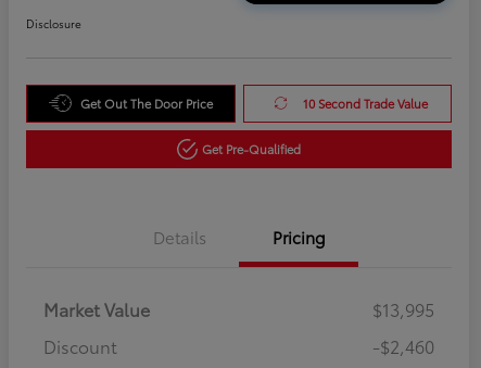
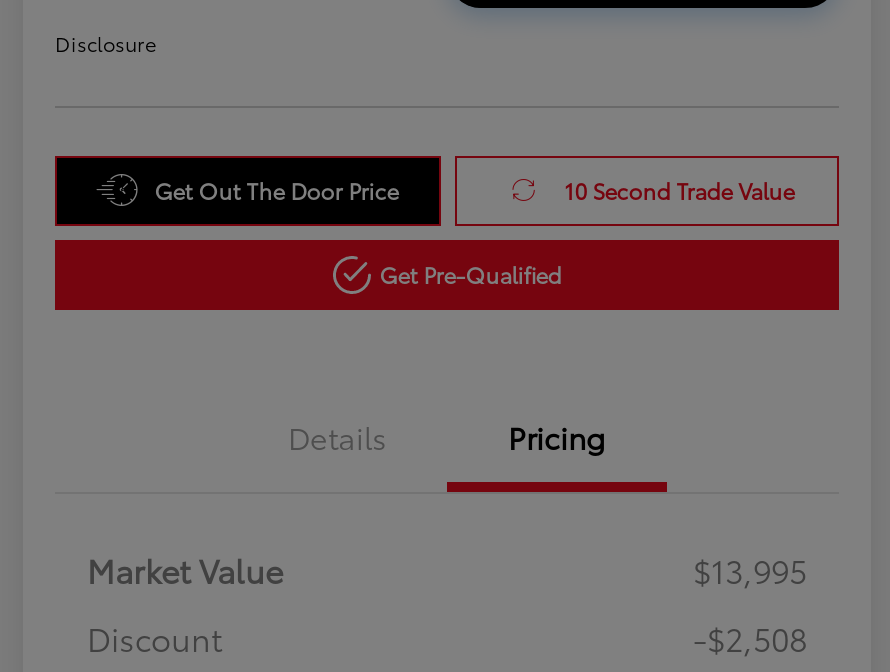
- -$2,460
+ -$2,508
